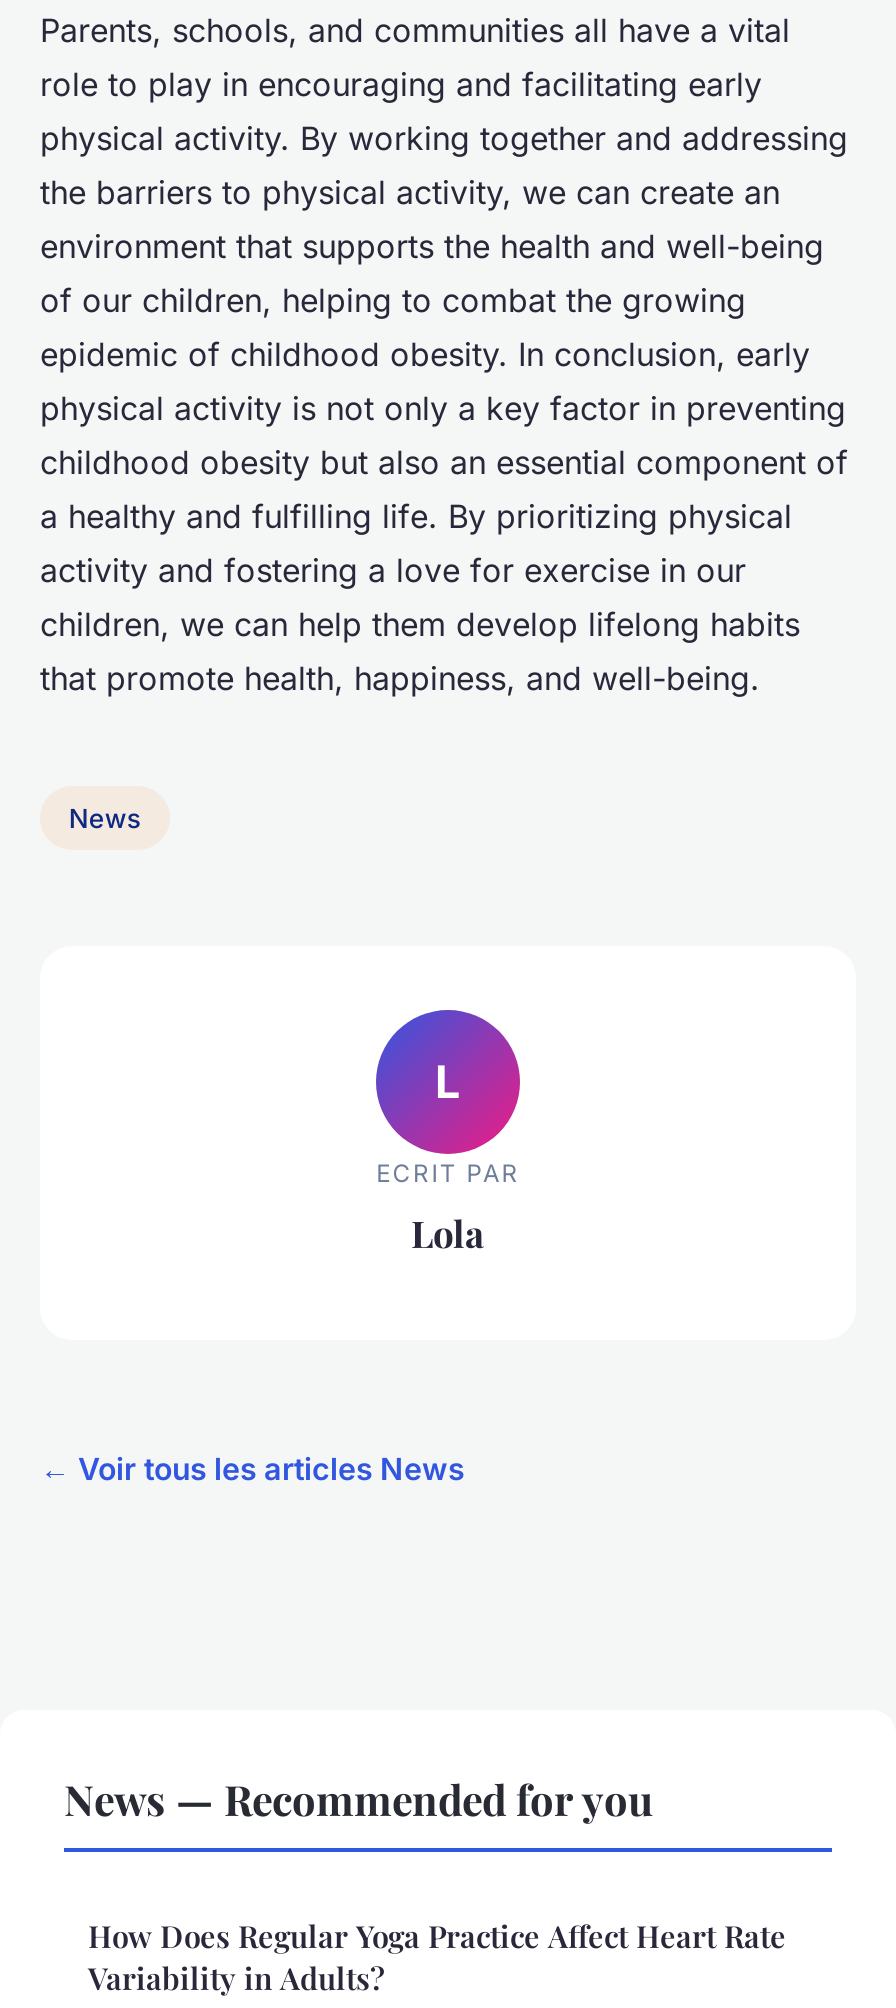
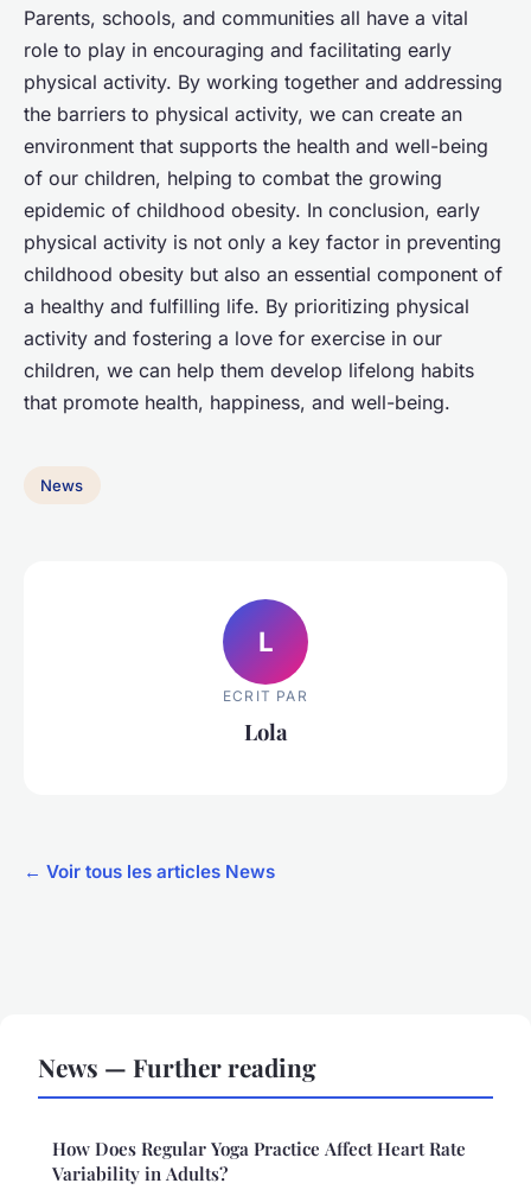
- News — Recommended for you
+ News — Further reading
